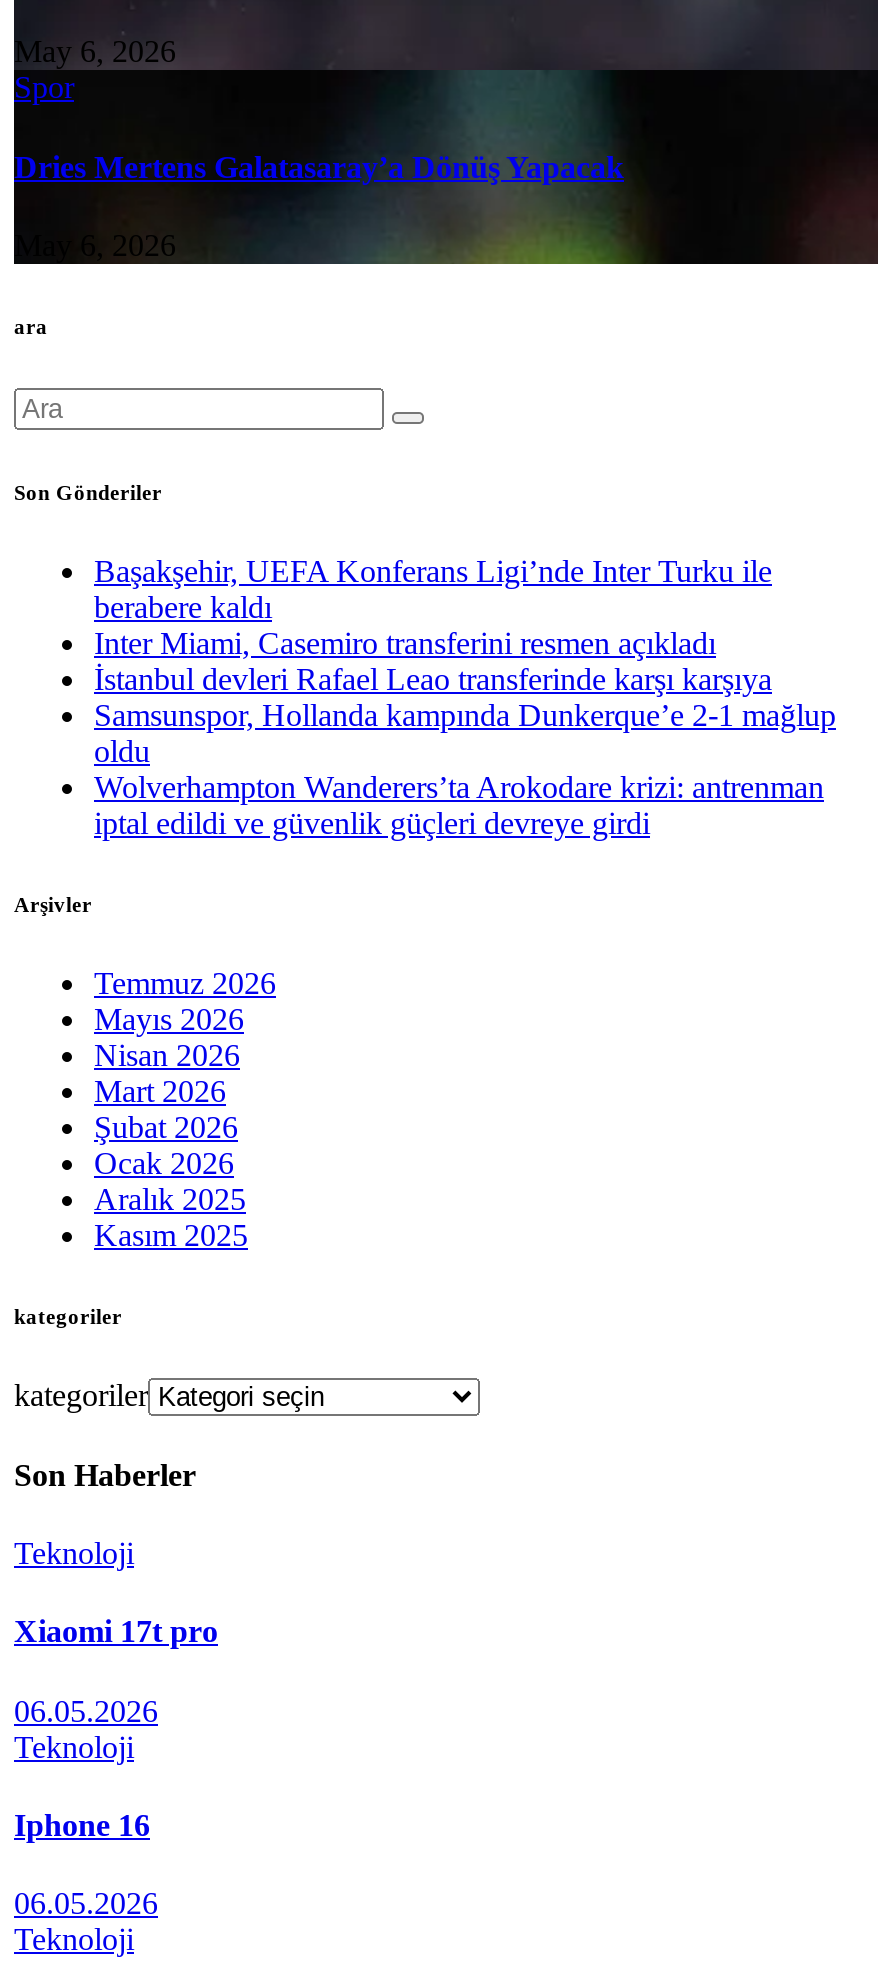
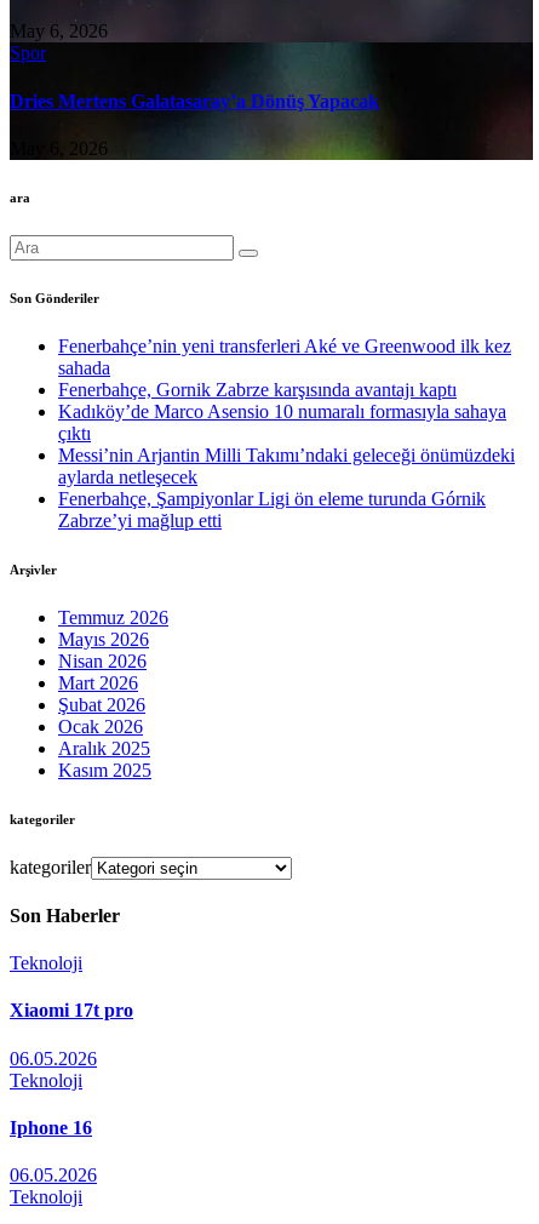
- Başakşehir, UEFA Konferans Ligi’nde Inter Turku ile
- berabere kaldı
- Inter Miami, Casemiro transferini resmen açıkladı
- İstanbul devleri Rafael Leao transferinde karşı karşıya
- Samsunspor, Hollanda kampında Dunkerque’e 2-1 mağlup
- oldu
- Wolverhampton Wanderers’ta Arokodare krizi: antrenman
- iptal edildi ve güvenlik güçleri devreye girdi
+ Fenerbahçe’nin yeni transferleri Aké ve Greenwood ilk kez
+ sahada
+ Fenerbahçe, Gornik Zabrze karşısında avantajı kaptı
+ Kadıköy’de Marco Asensio 10 numaralı formasıyla sahaya
+ çıktı
+ Messi’nin Arjantin Milli Takımı’ndaki geleceği önümüzdeki
+ aylarda netleşecek
+ Fenerbahçe, Şampiyonlar Ligi ön eleme turunda Górnik
+ Zabrze’yi mağlup etti
